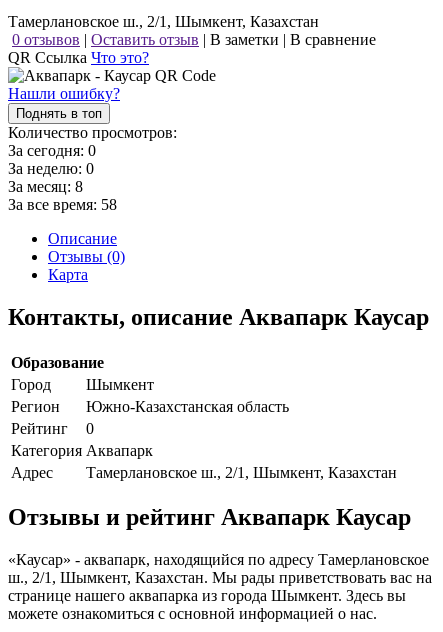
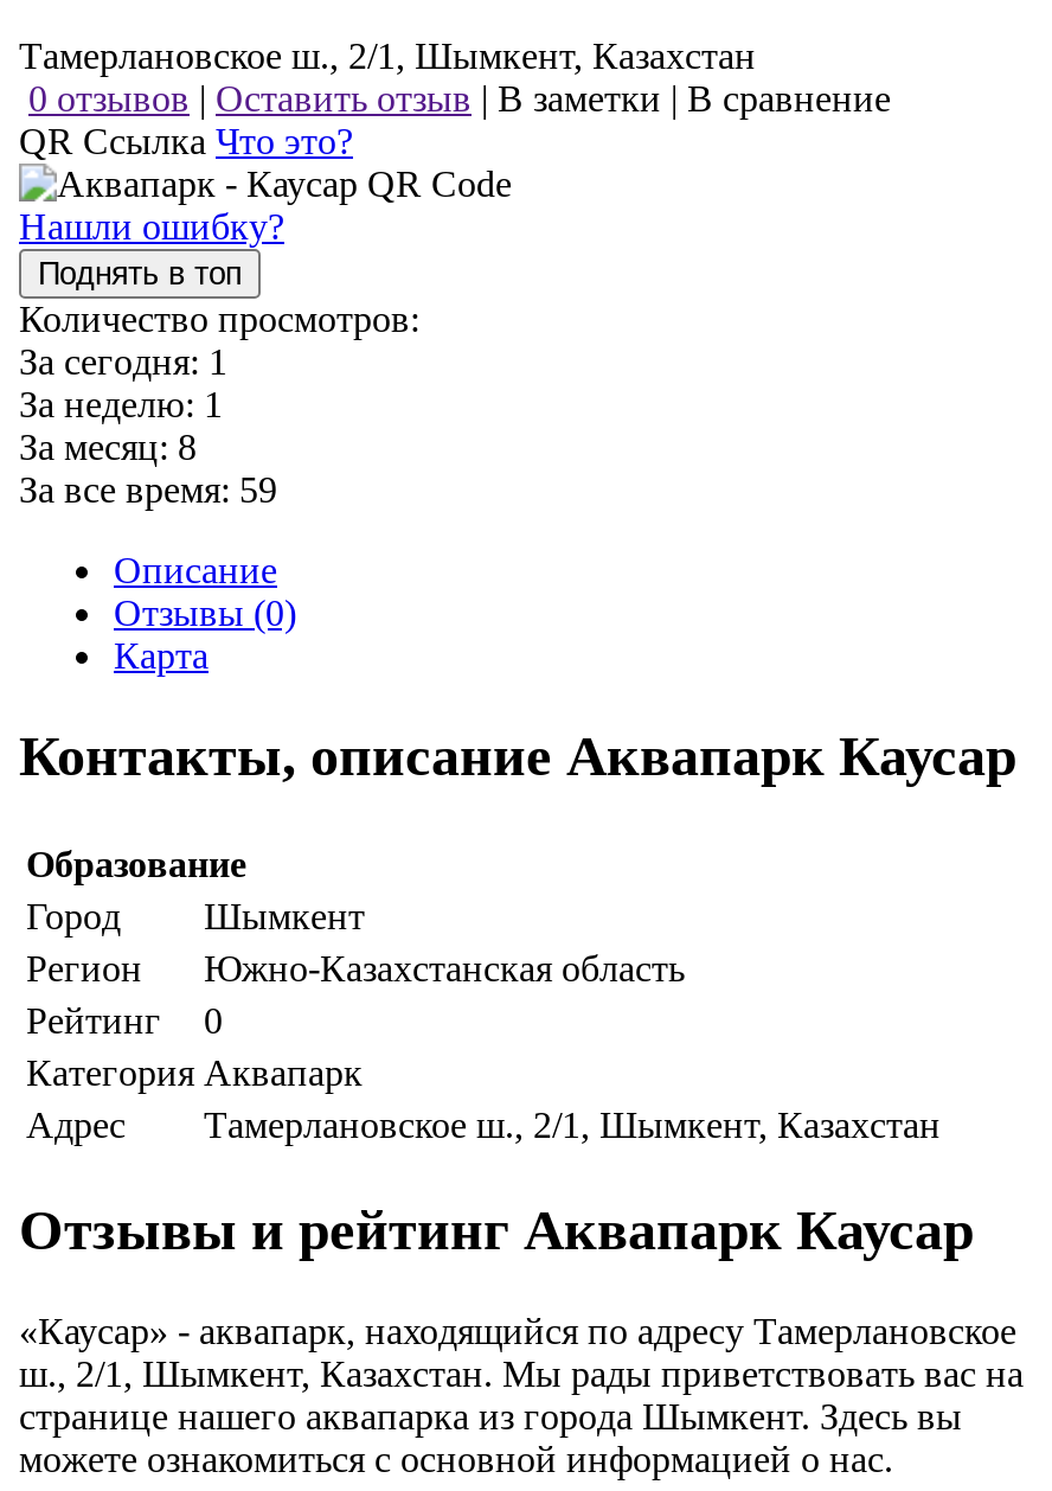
- За сегодня: 0
+ За сегодня: 1

- За неделю: 0
+ За неделю: 1

- За все время: 58
+ За все время: 59
